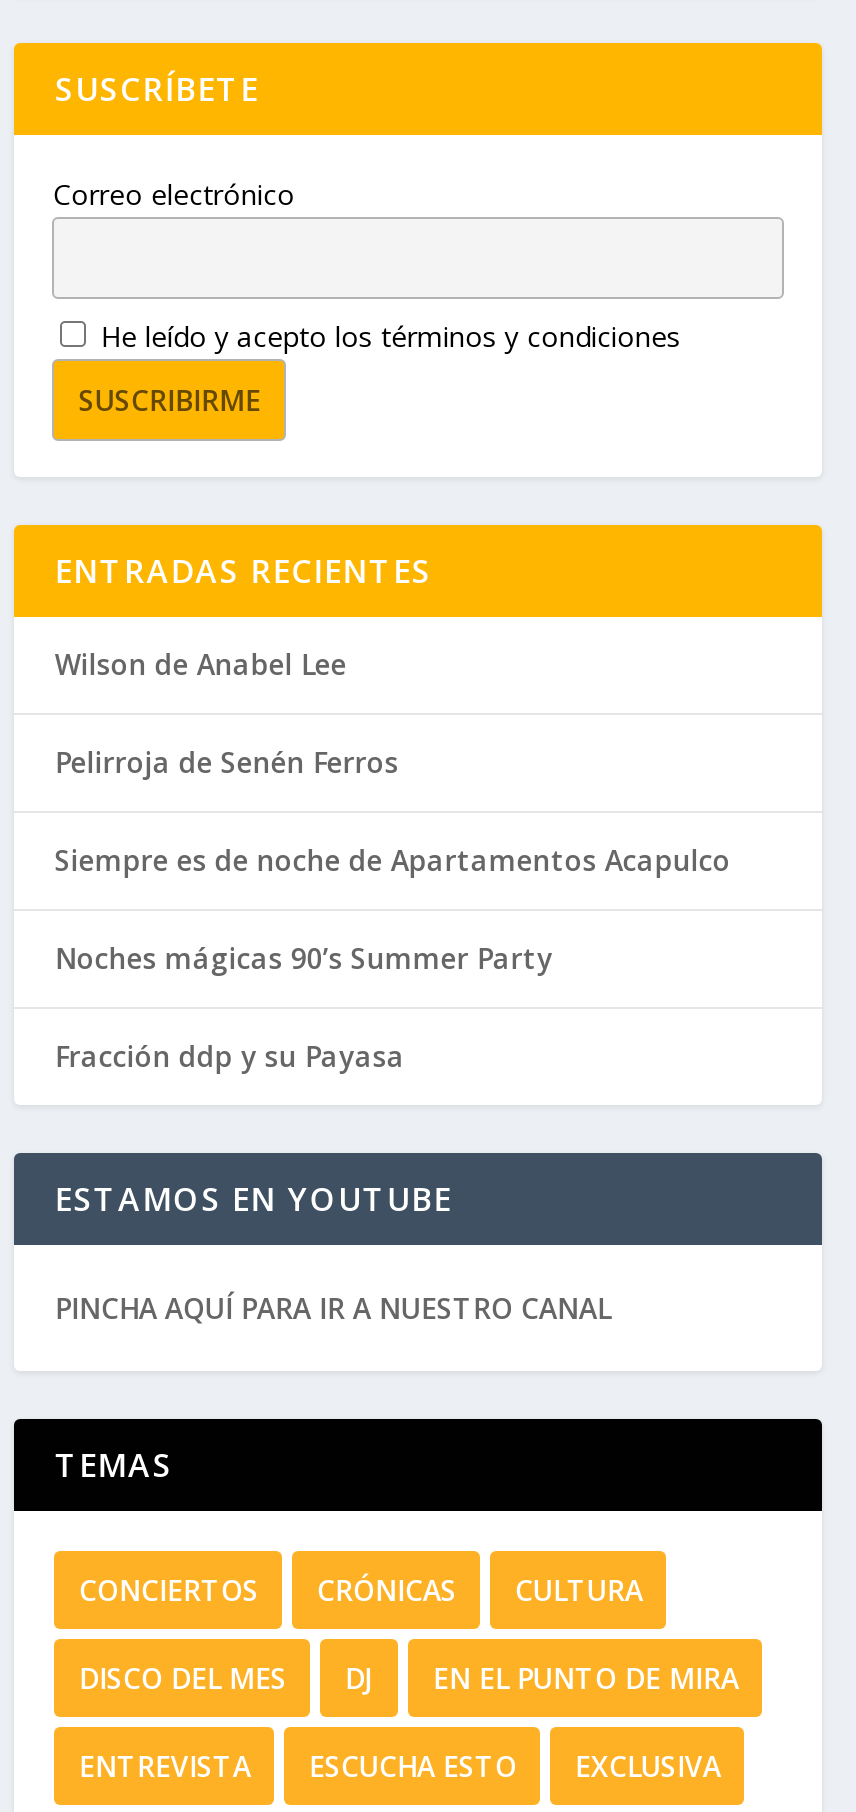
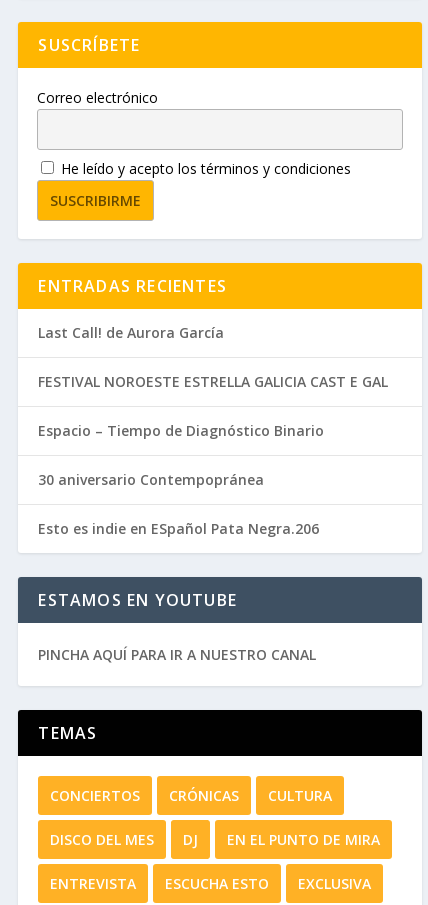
- Wilson de Anabel Lee
+ Last Call! de Aurora García

- Pelirroja de Senén Ferros
+ FESTIVAL NOROESTE ESTRELLA GALICIA CAST E GAL

- Siempre es de noche de Apartamentos Acapulco
+ Espacio – Tiempo de Diagnóstico Binario

- Noches mágicas 90’s Summer Party
+ 30 aniversario Contempopránea

- Fracción ddp y su Payasa
+ Esto es indie en ESpañol Pata Negra.206
